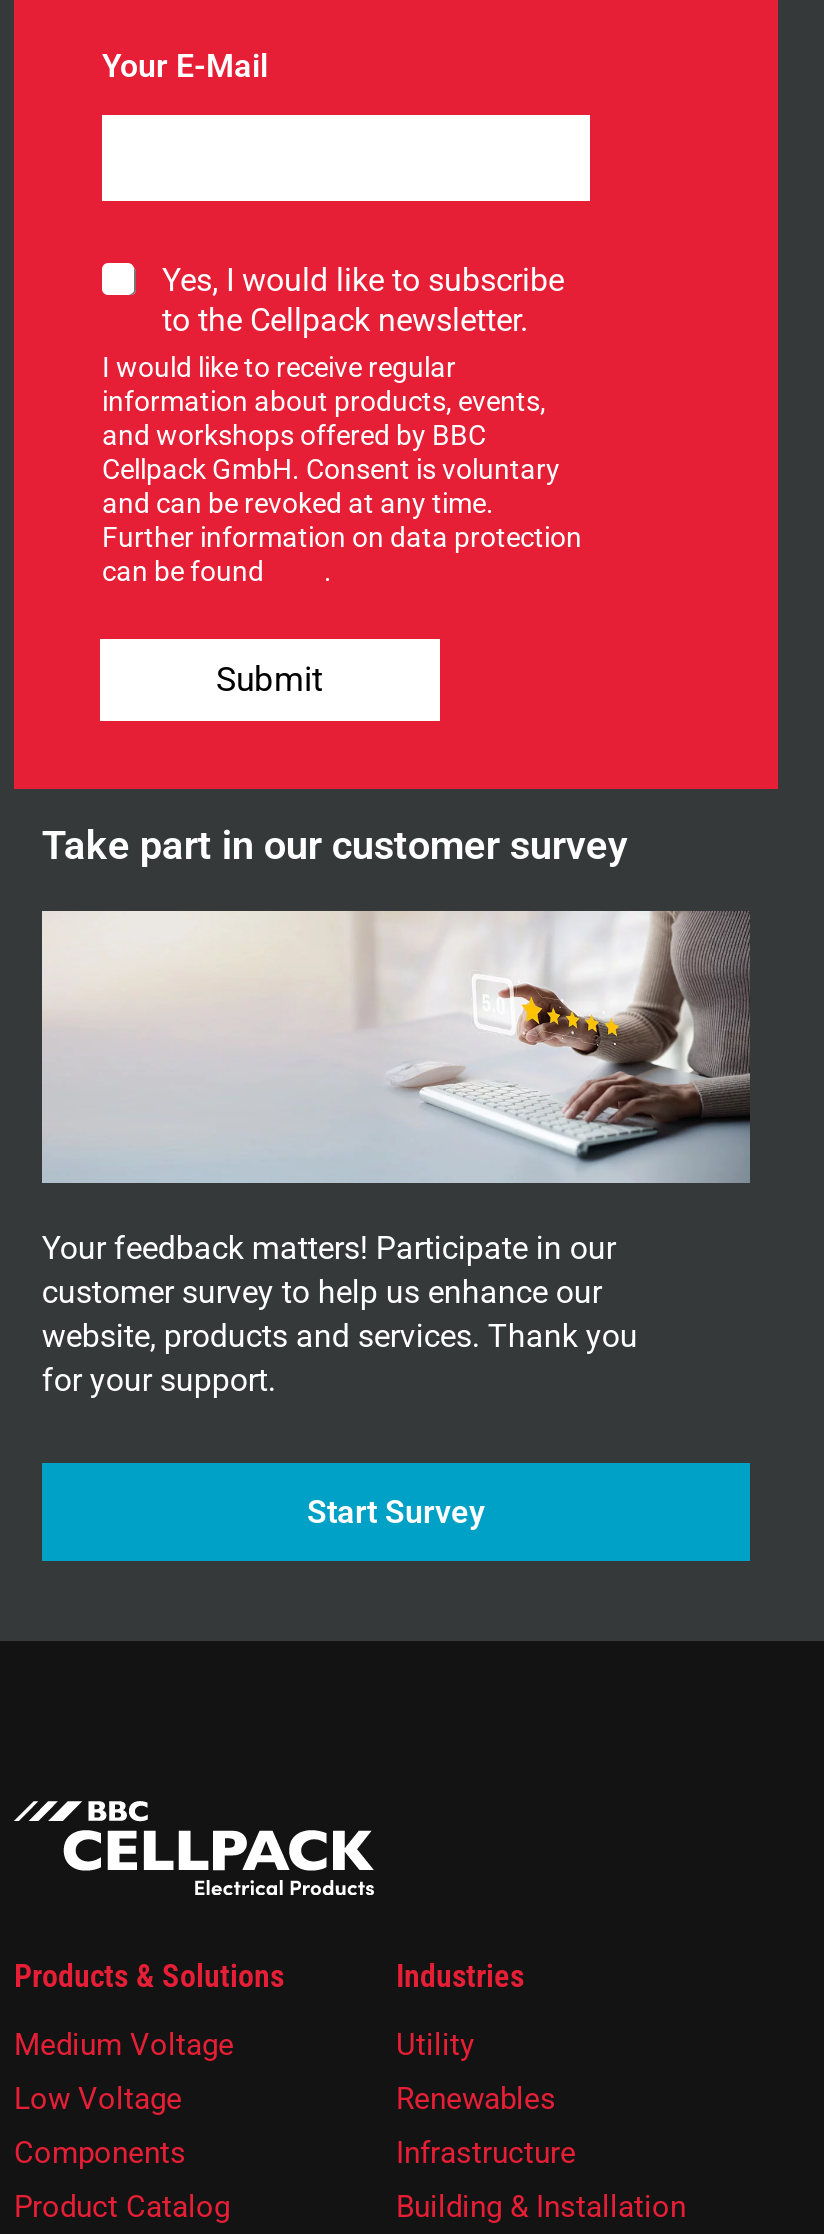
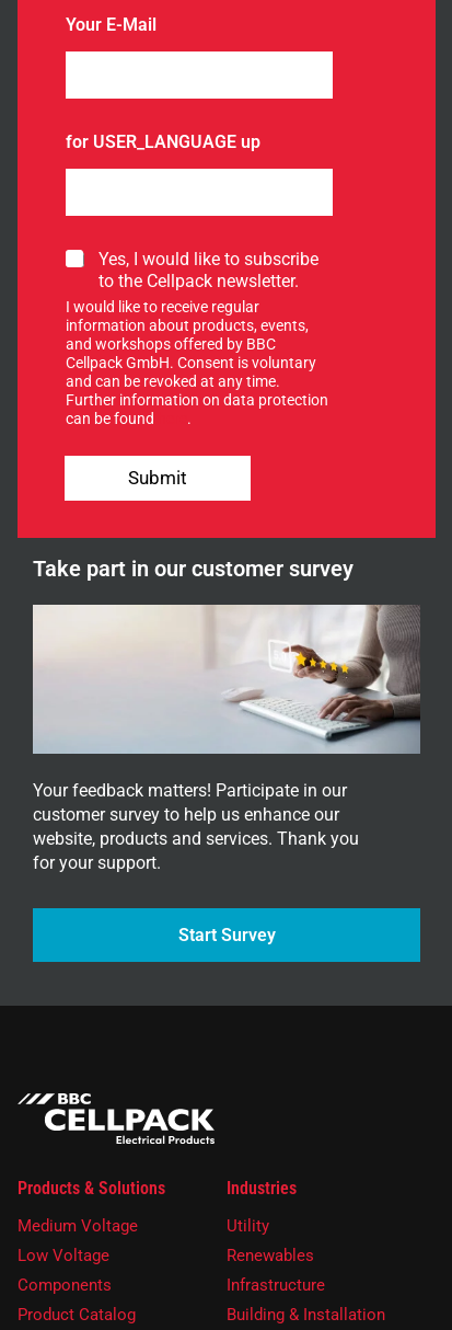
+ for USER_LANGUAGE up
